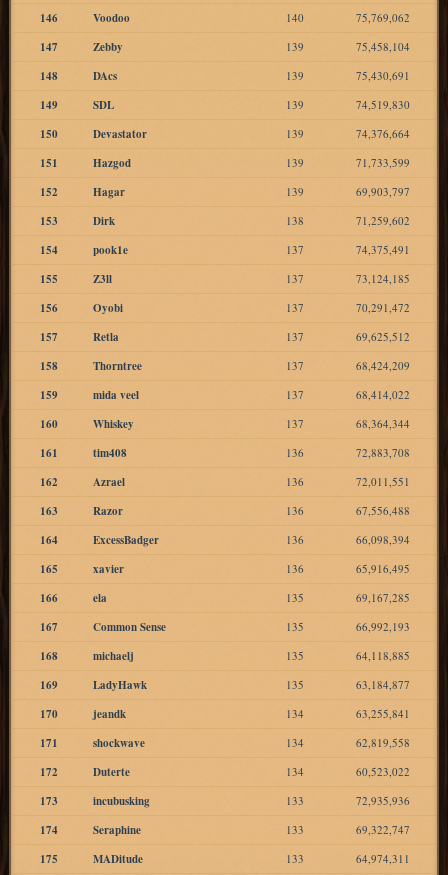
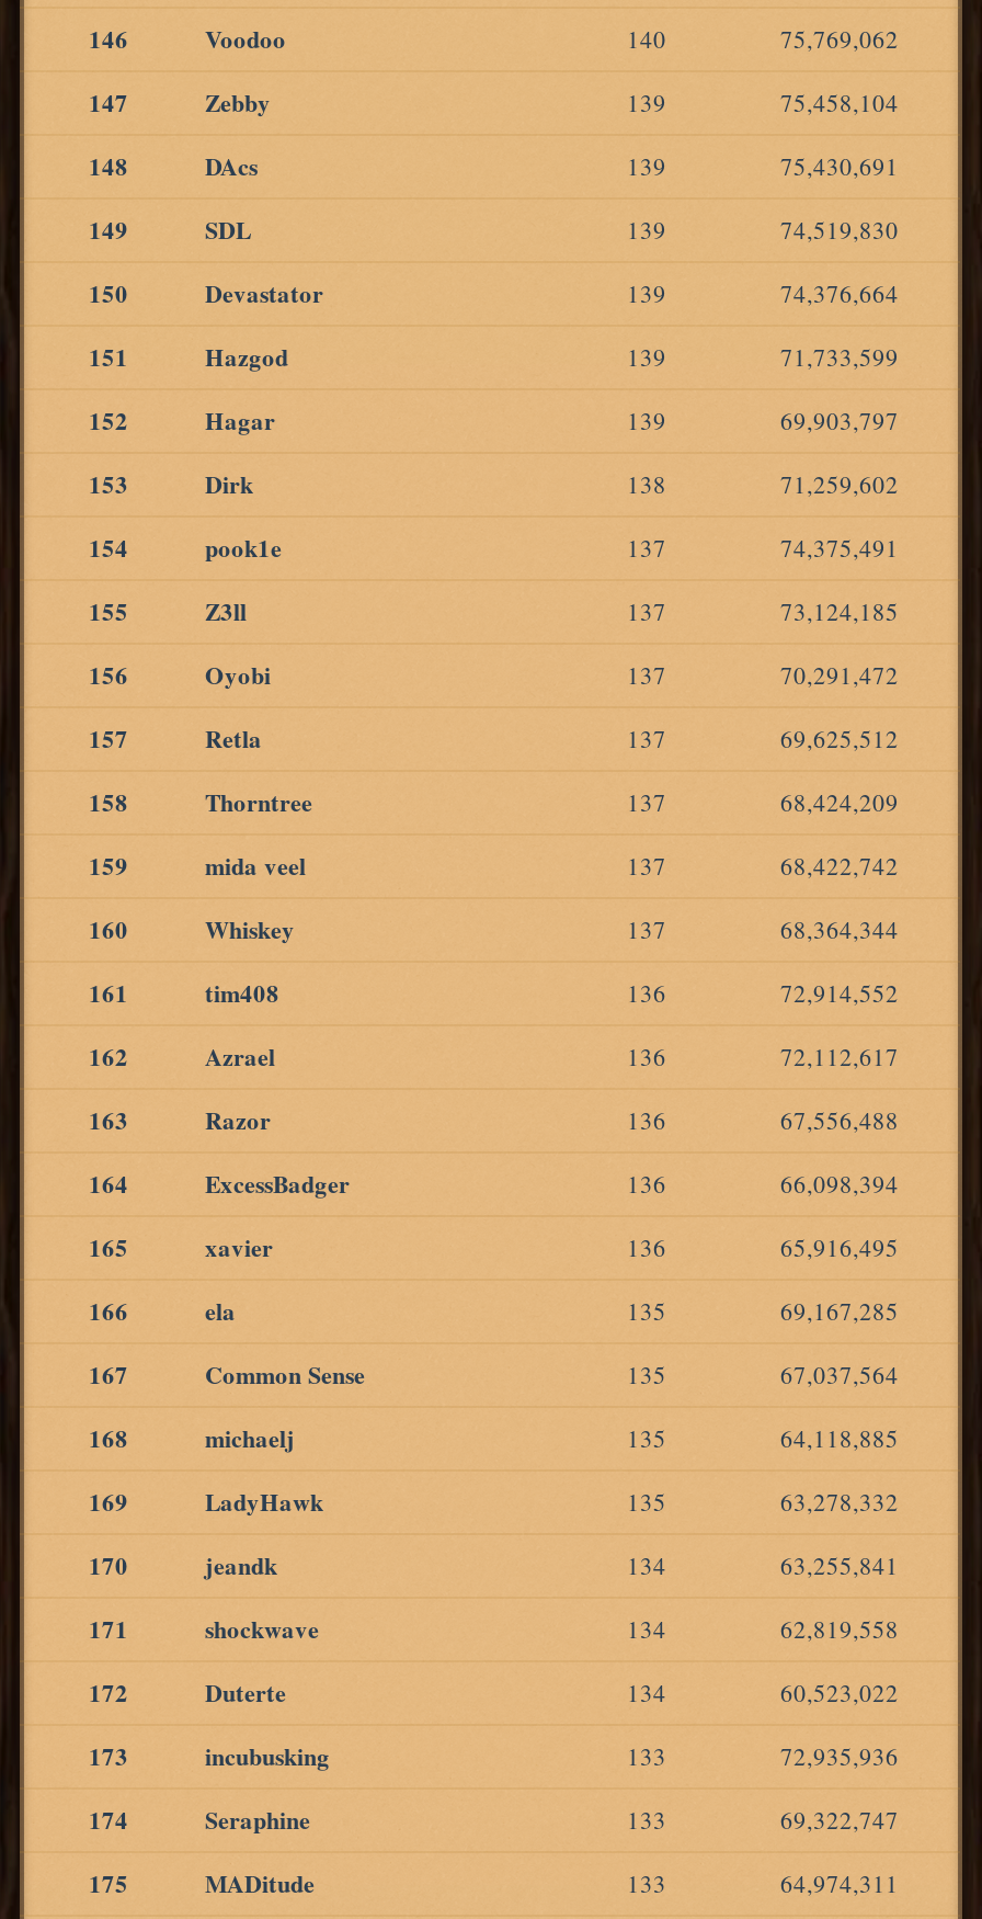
- 68,414,022
+ 68,422,742

- 72,883,708
+ 72,914,552

- 72,011,551
+ 72,112,617

- 66,992,193
+ 67,037,564

- 63,184,877
+ 63,278,332
